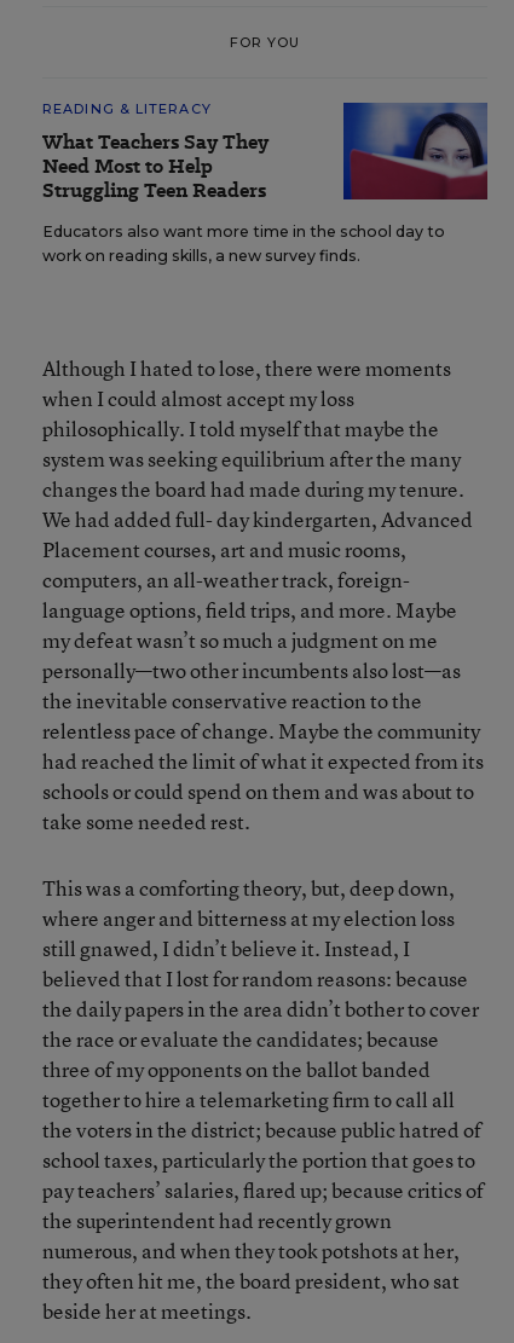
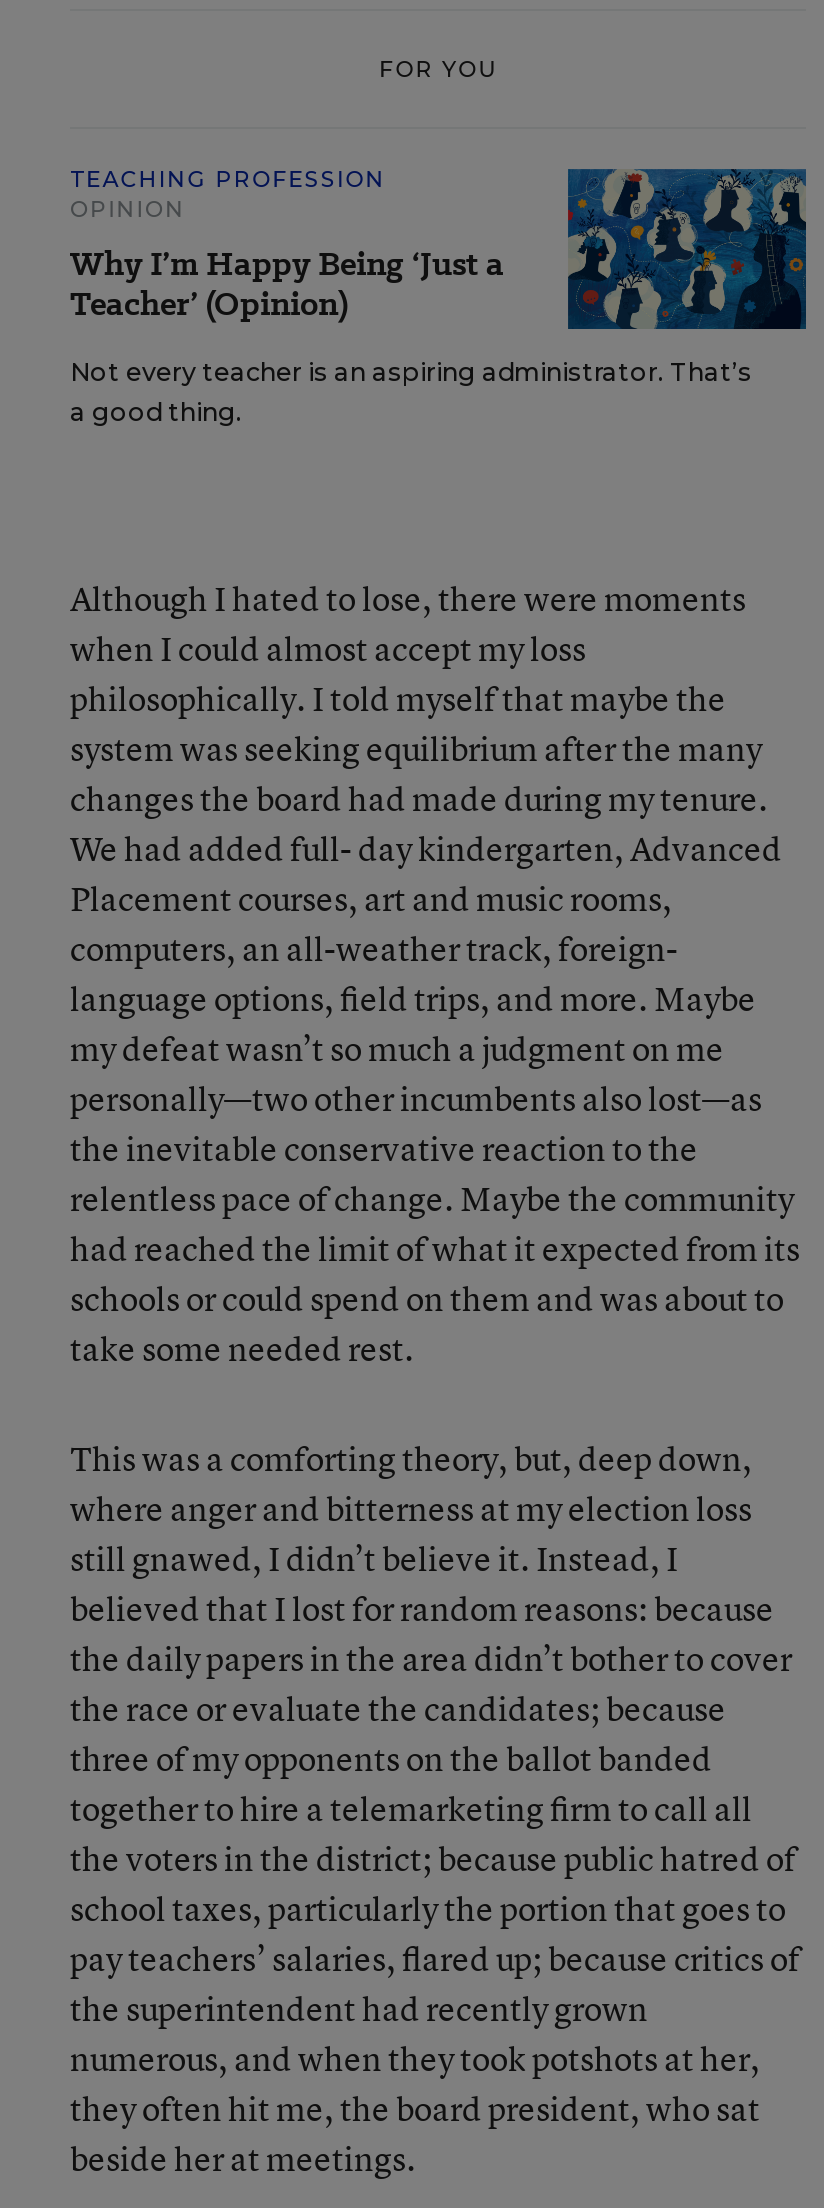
- READING & LITERACY
- What Teachers Say They
- Need Most to Help
- Struggling Teen Readers
+ TEACHING PROFESSION
+ OPINION
+ Why I’m Happy Being ‘Just a
+ Teacher’ (Opinion)

- [image]
- Educators also want more time in the school day to
- work on reading skills, a new survey finds.
+ [image]
+ Not every teacher is an aspiring administrator. That’s
+ a good thing.
